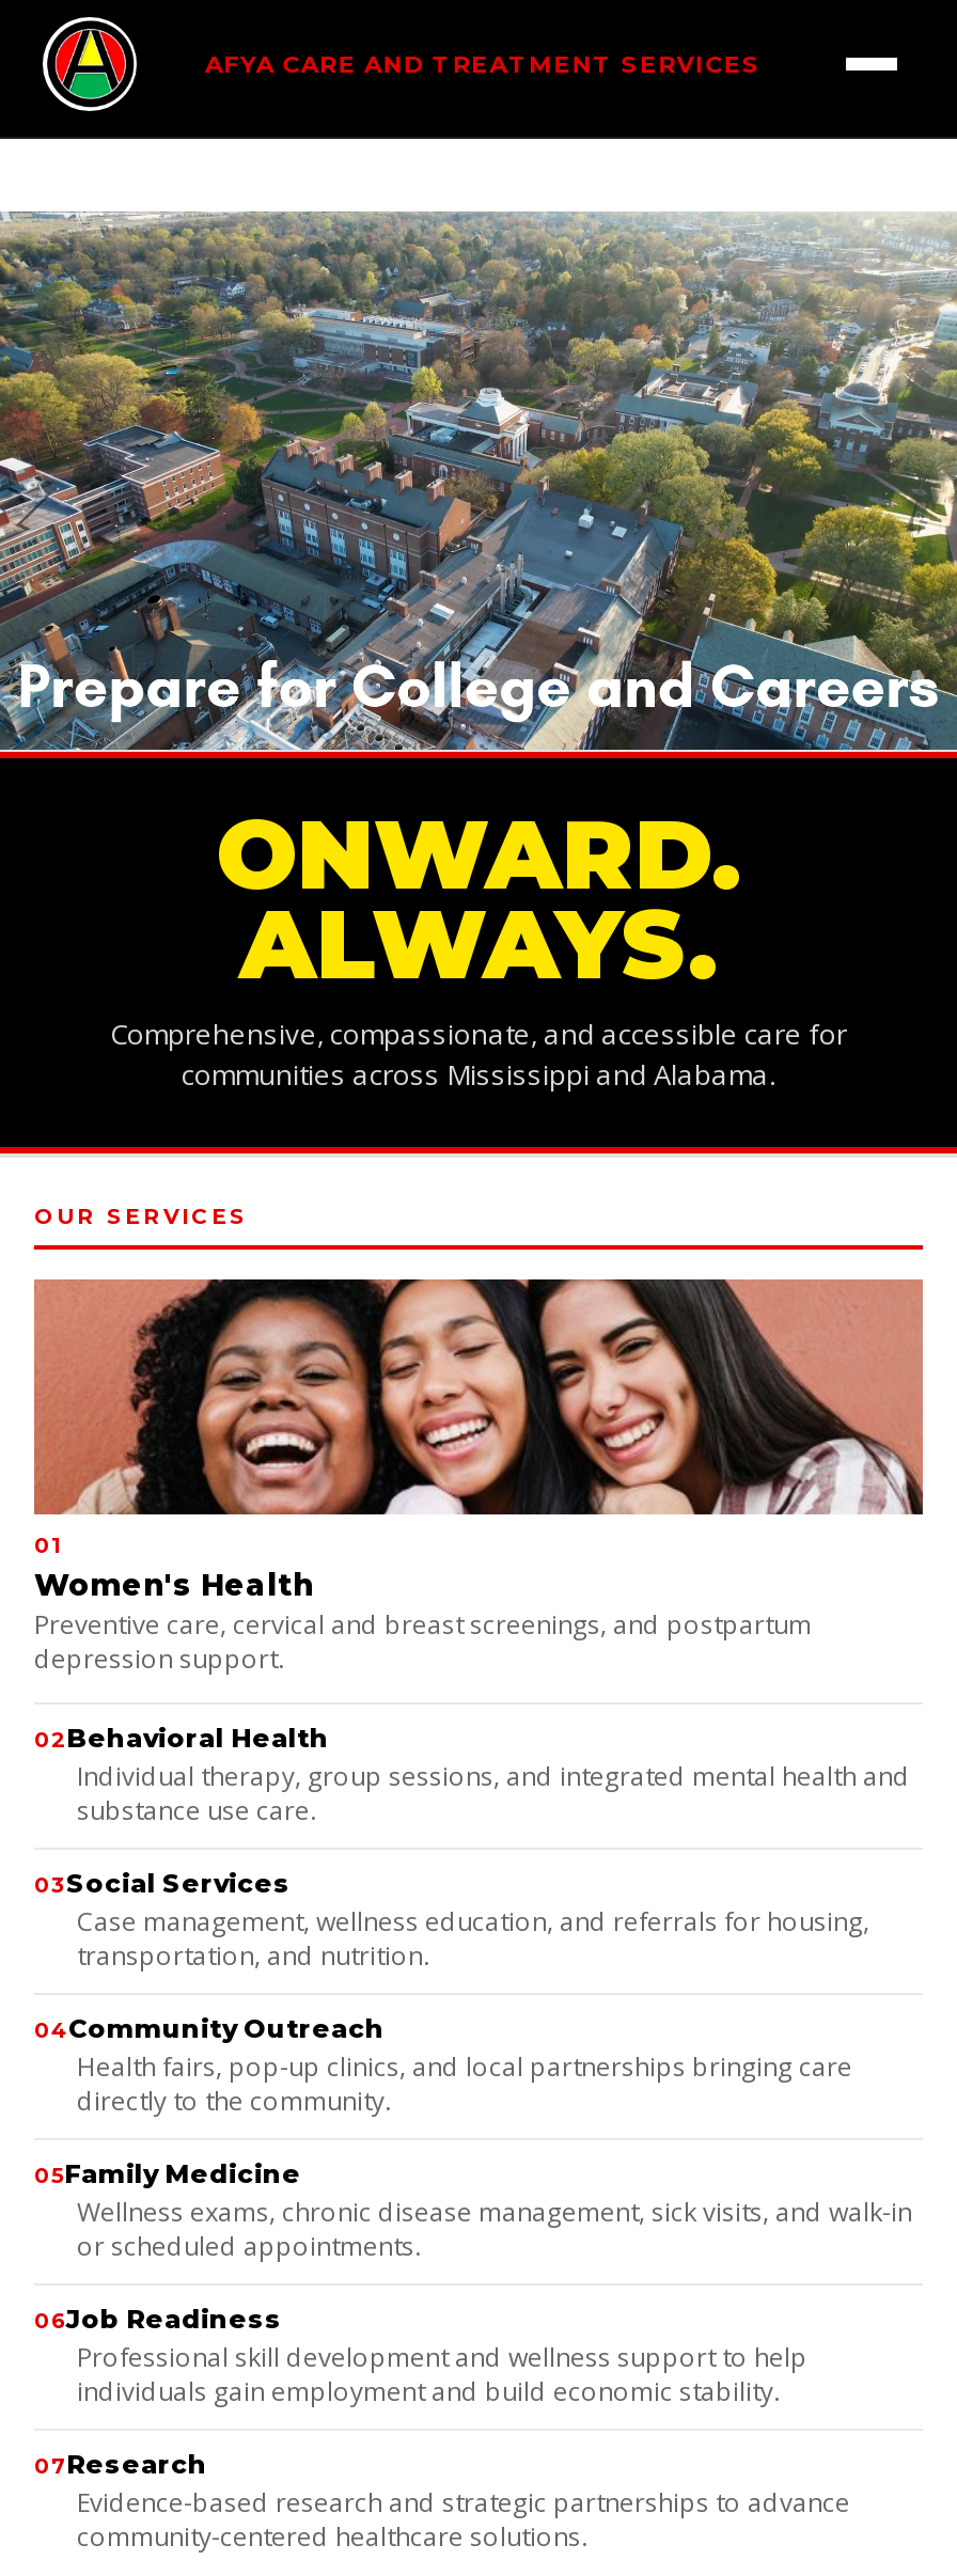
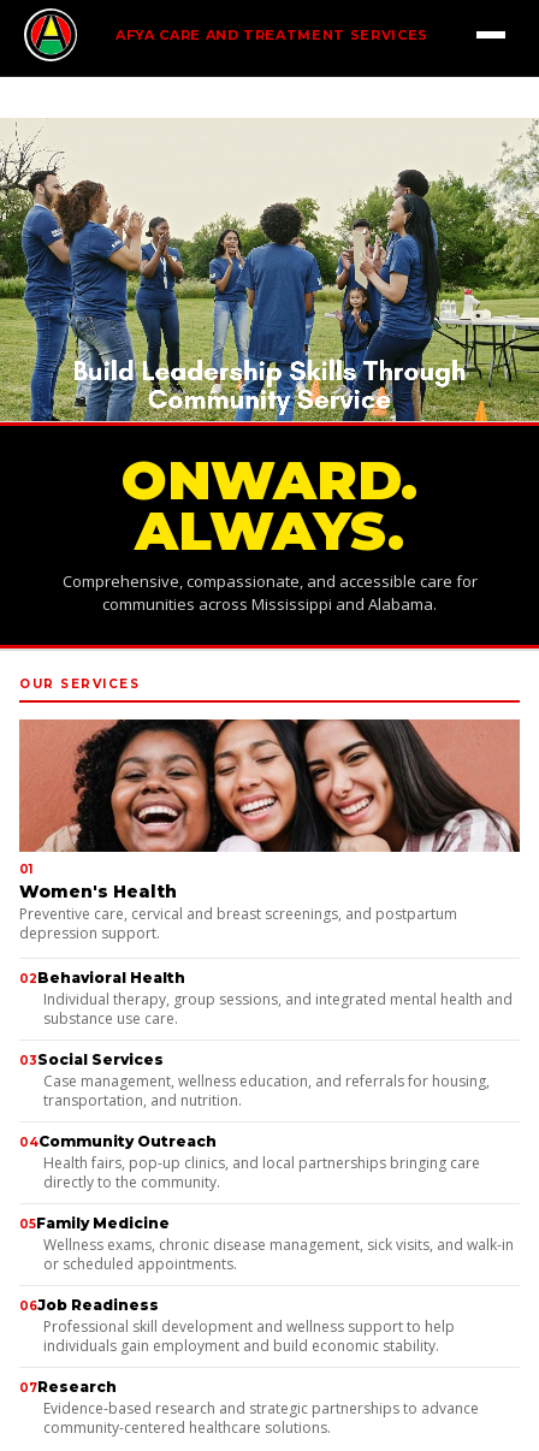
- [image]
+ [image]
